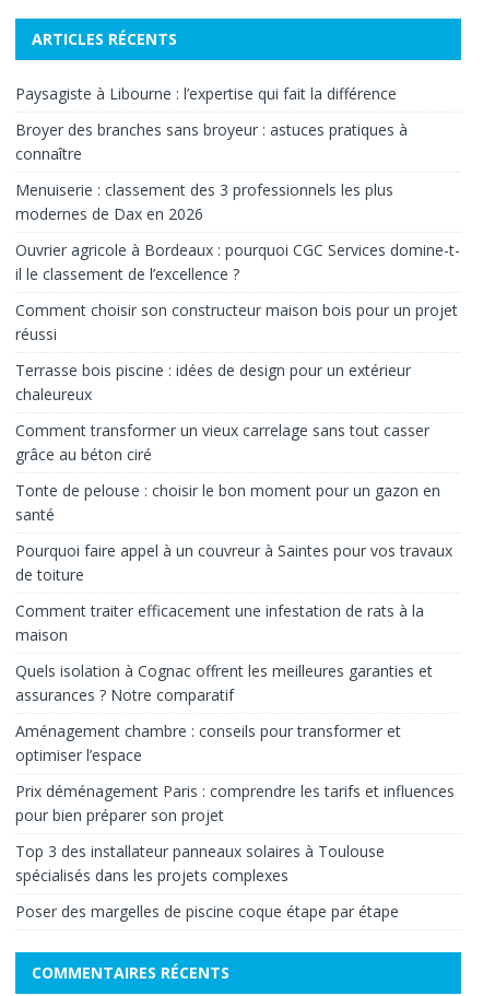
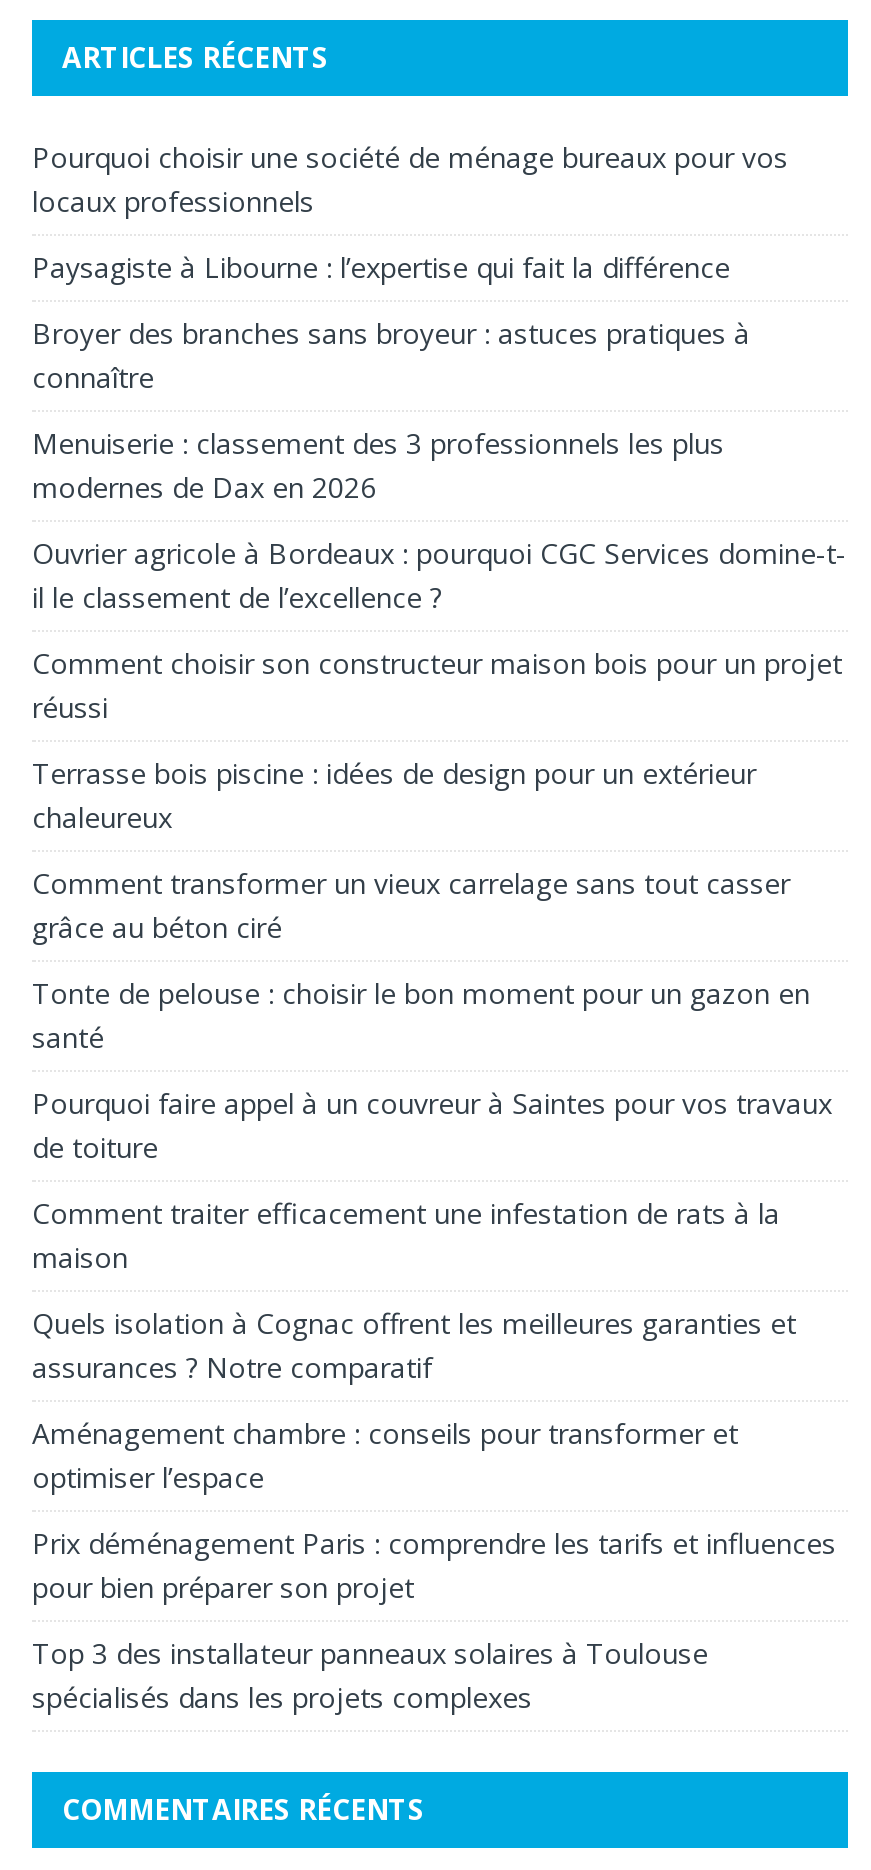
+ Pourquoi choisir une société de ménage bureaux pour vos
+ locaux professionnels

moved down: Paysagiste à Libourne : l’expertise qui fait la différence | Broyer des branches sans broyeur : astuces pratiques à | connaître | ... | Top 3 des installateur panneaux solaires à Toulouse | spécialisés dans les projets complexes

- Poser des margelles de piscine coque étape par étape
